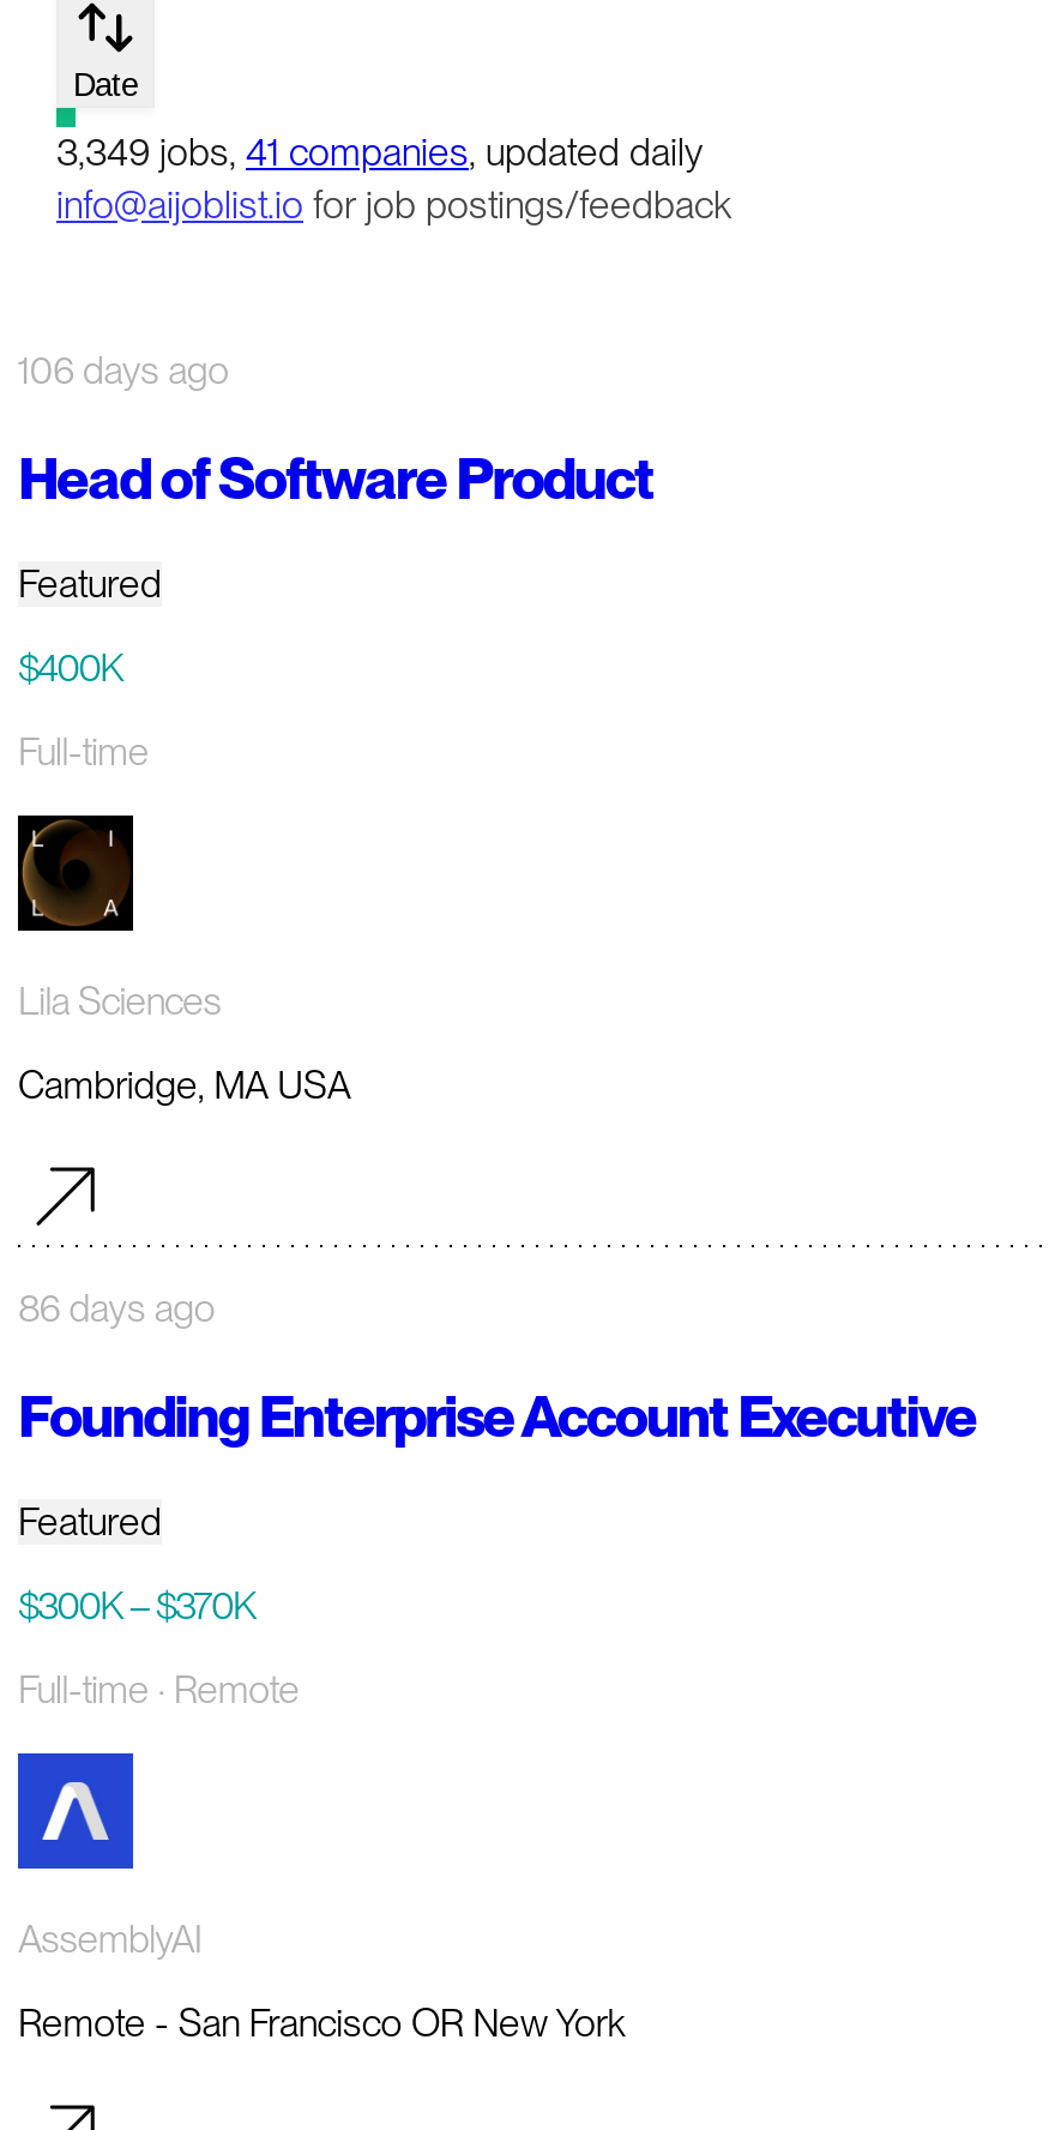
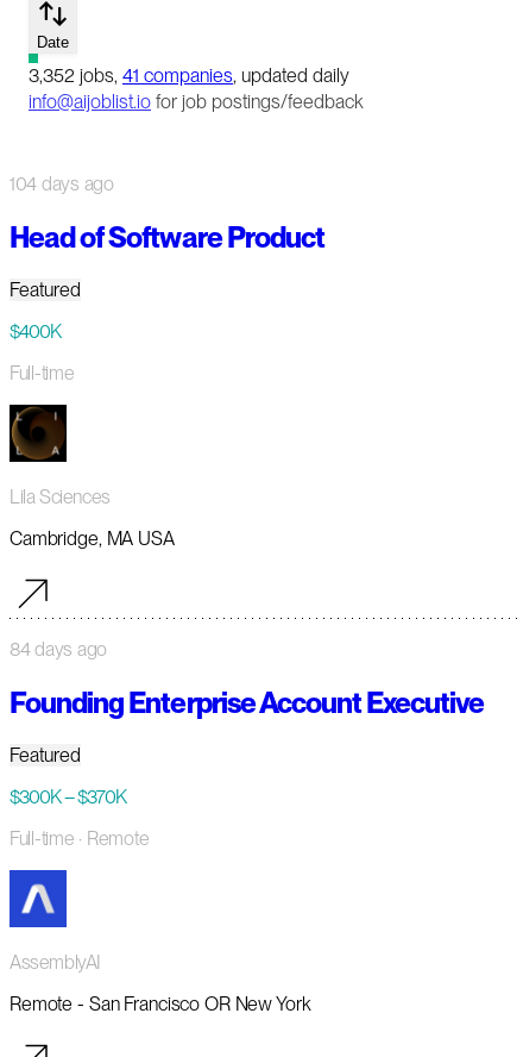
- 3,349 jobs, 41 companies, updated daily
+ 3,352 jobs, 41 companies, updated daily

- 106 days ago
+ 104 days ago

- 86 days ago
+ 84 days ago
